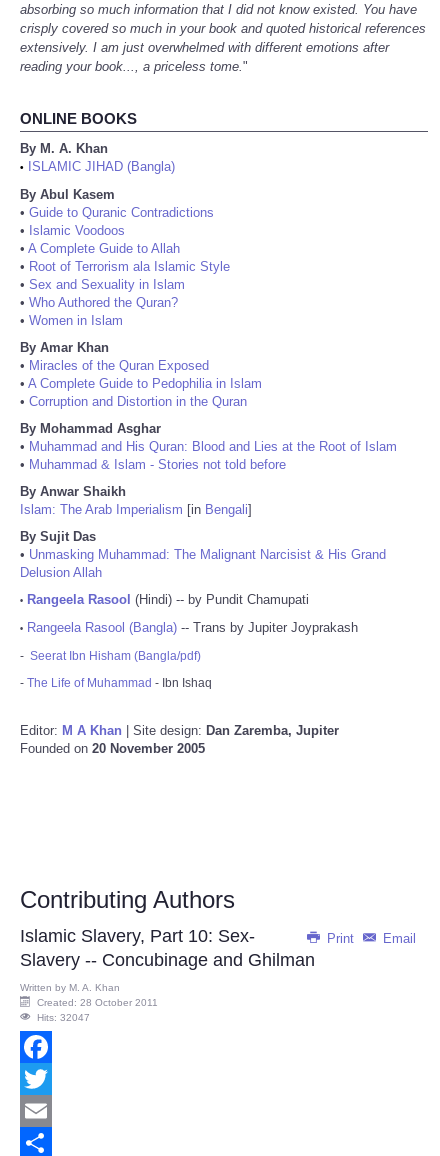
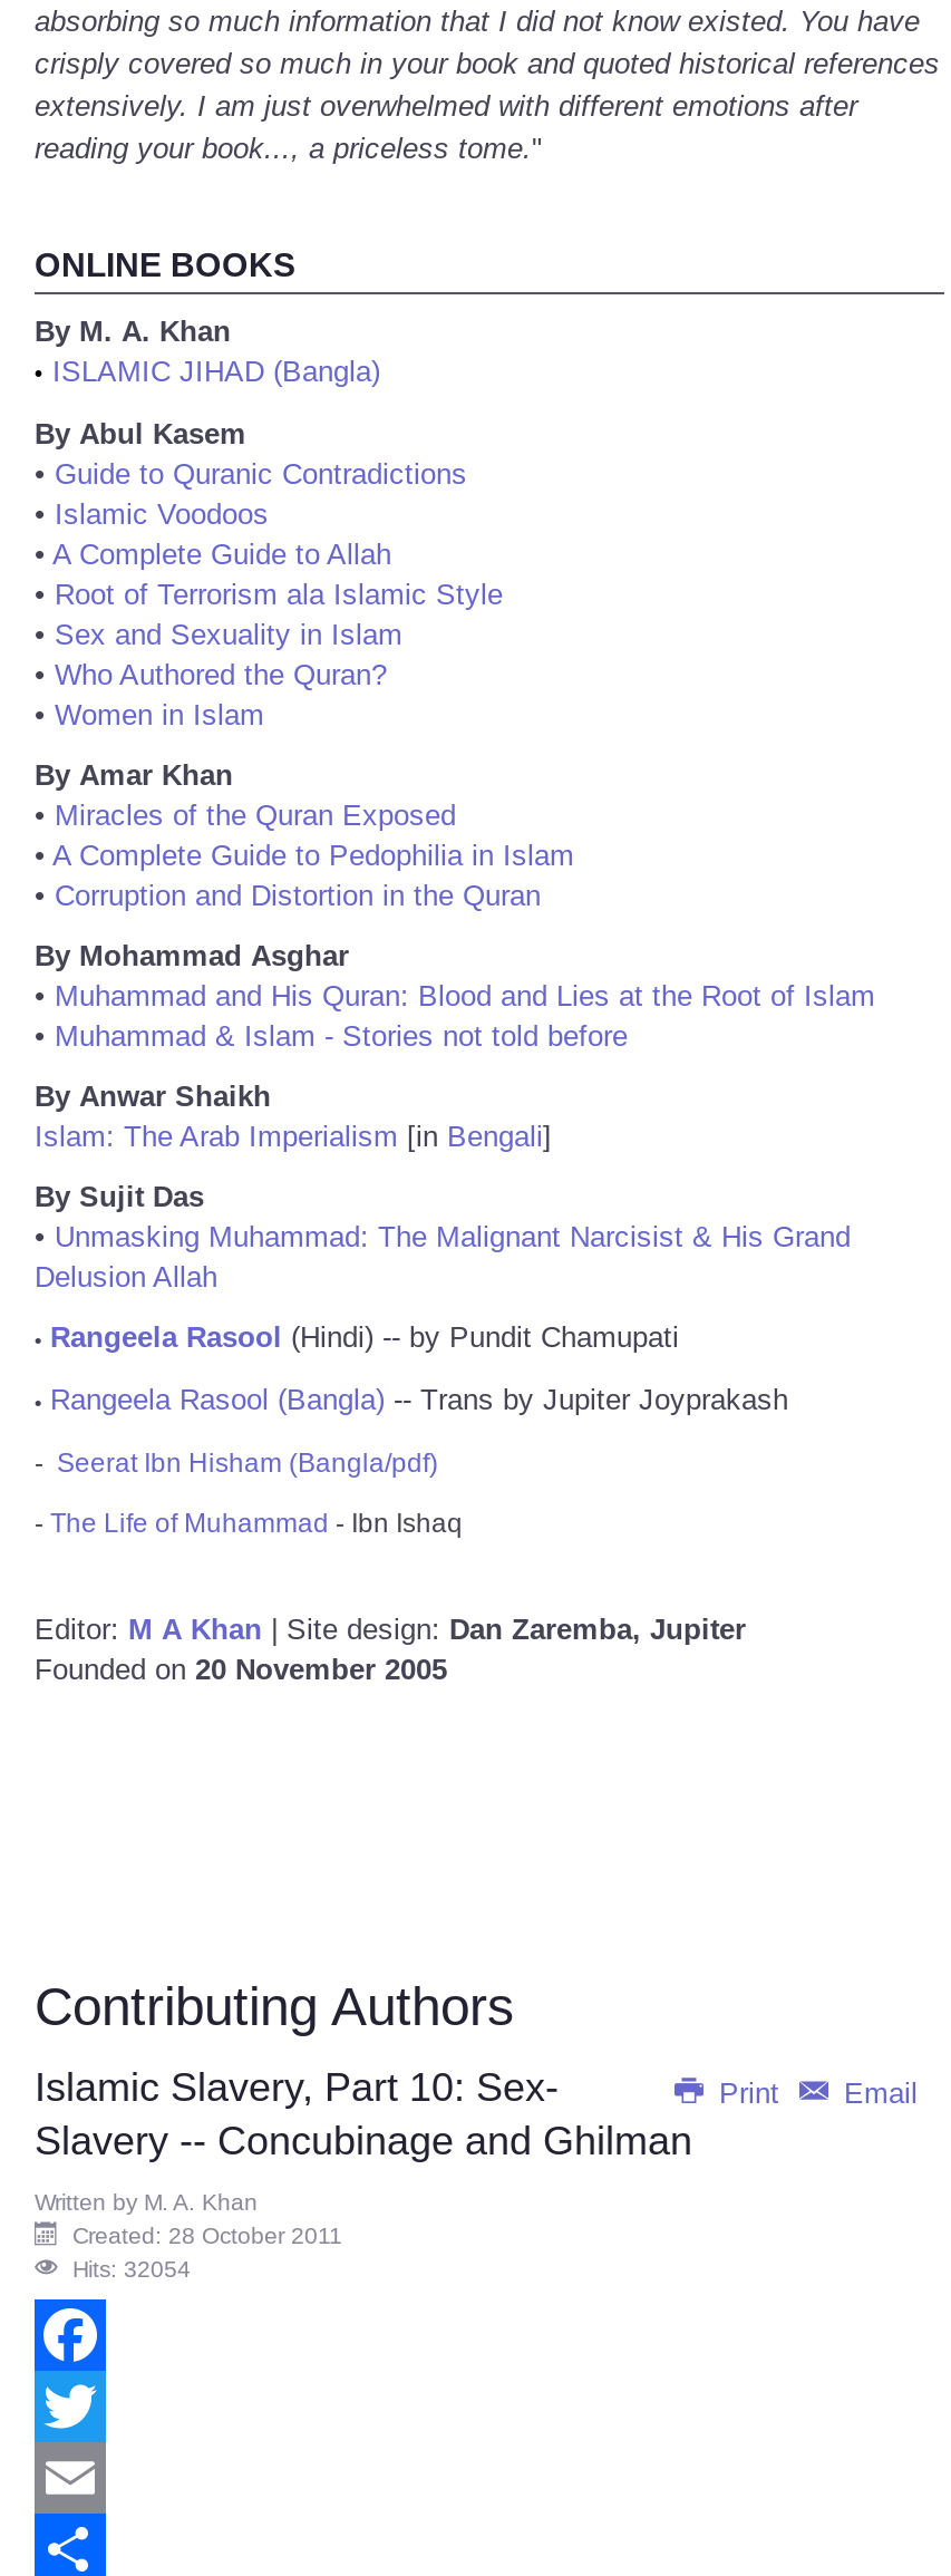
- Hits: 32047
+ Hits: 32054
